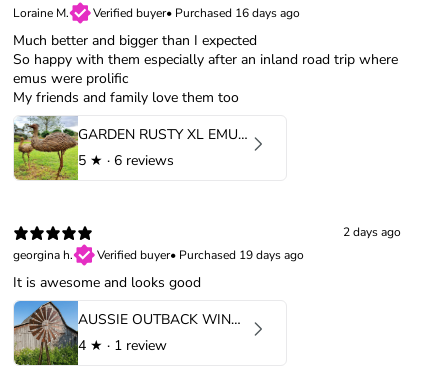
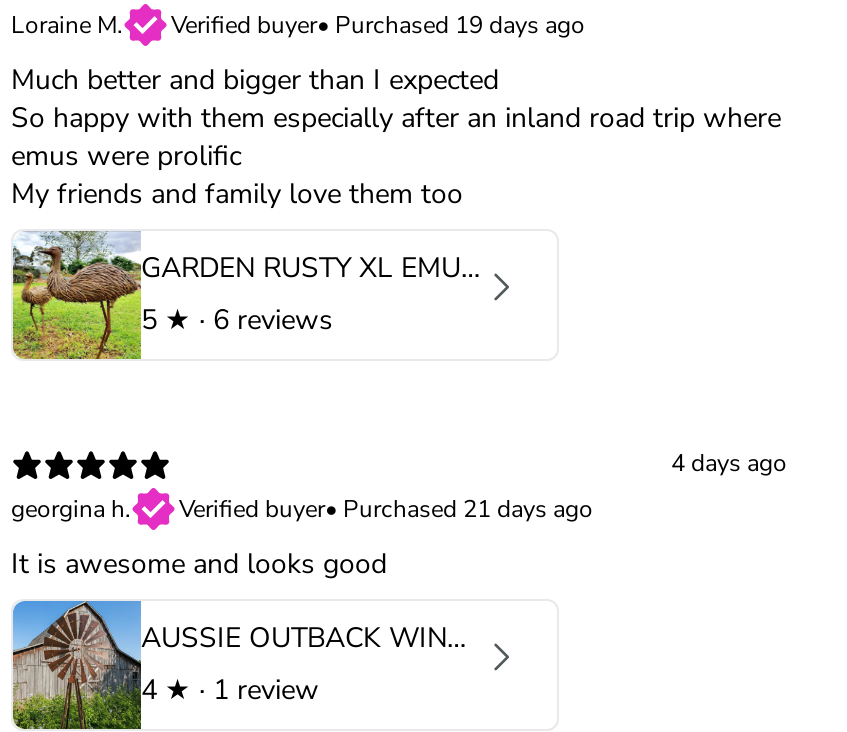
- Verified buyer• Purchased 16 days ago

- 2 days ago
+ 4 days ago

moved up: Verified buyer• Purchased 19 days ago

+ Verified buyer• Purchased 21 days ago
